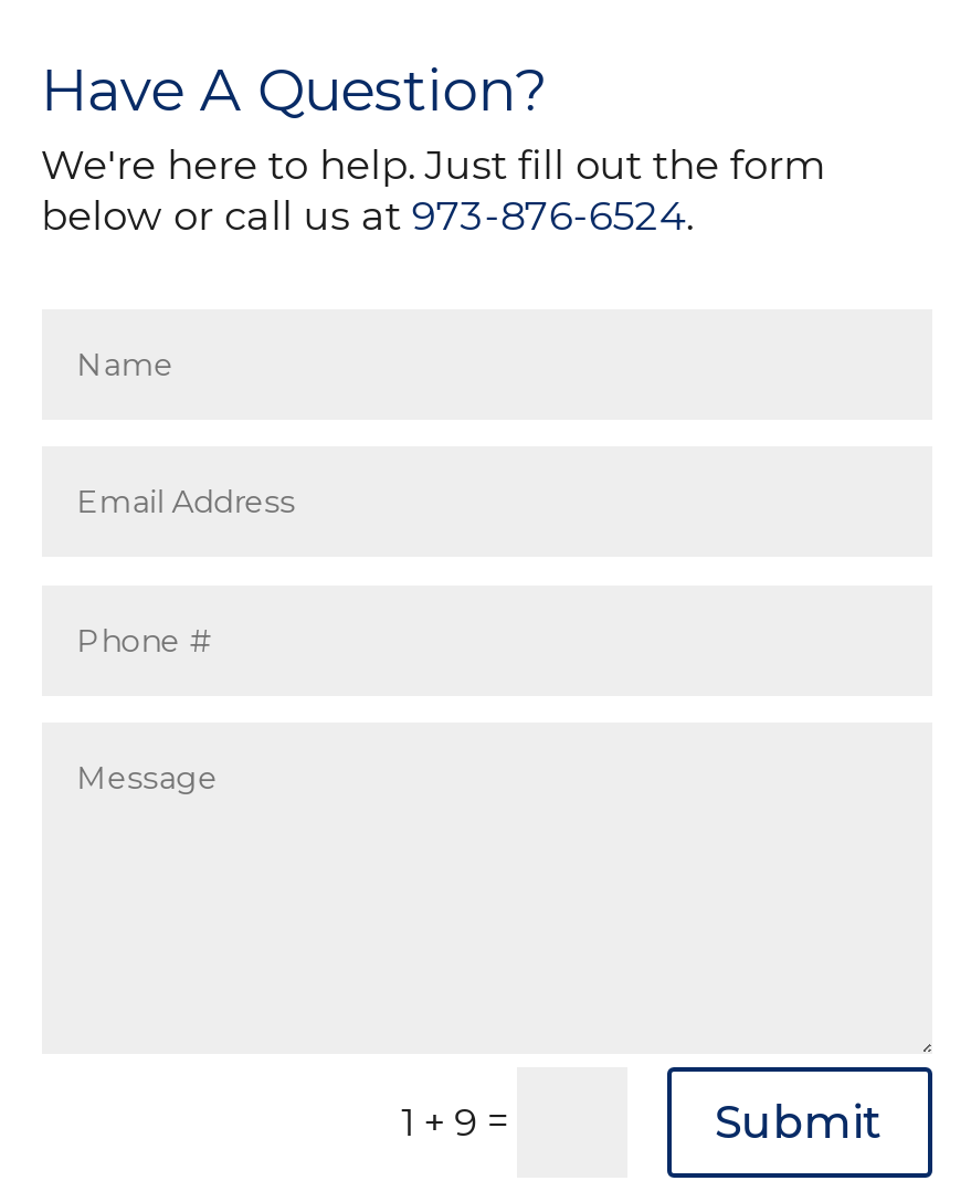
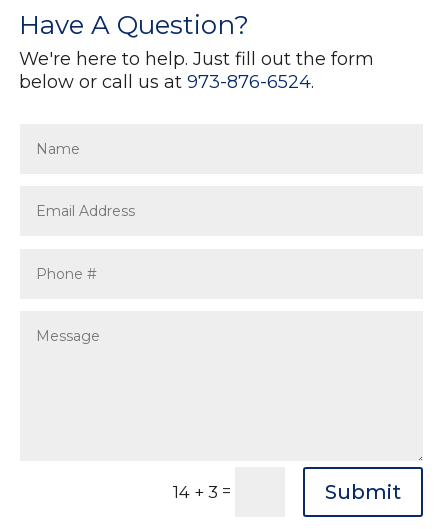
- 1 + 9 =
+ 14 + 3 =
